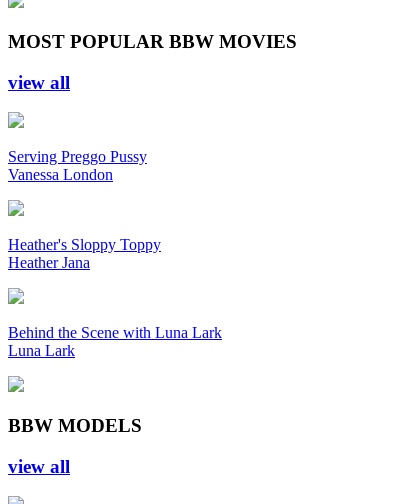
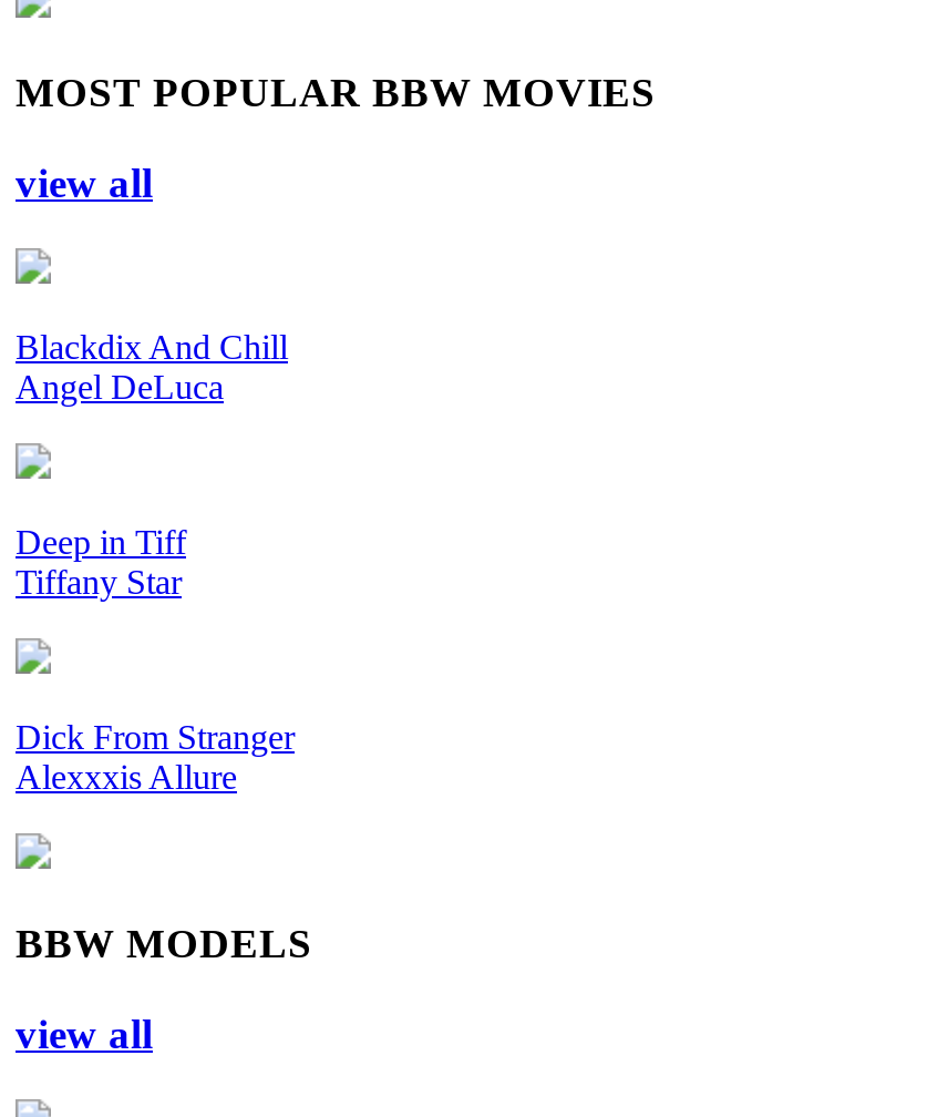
- Serving Preggo Pussy
- Vanessa London
+ Blackdix And Chill
+ Angel DeLuca

- Heather's Sloppy Toppy
- Heather Jana
+ Deep in Tiff
+ Tiffany Star

- Behind the Scene with Luna Lark
- Luna Lark
+ Dick From Stranger
+ Alexxxis Allure
